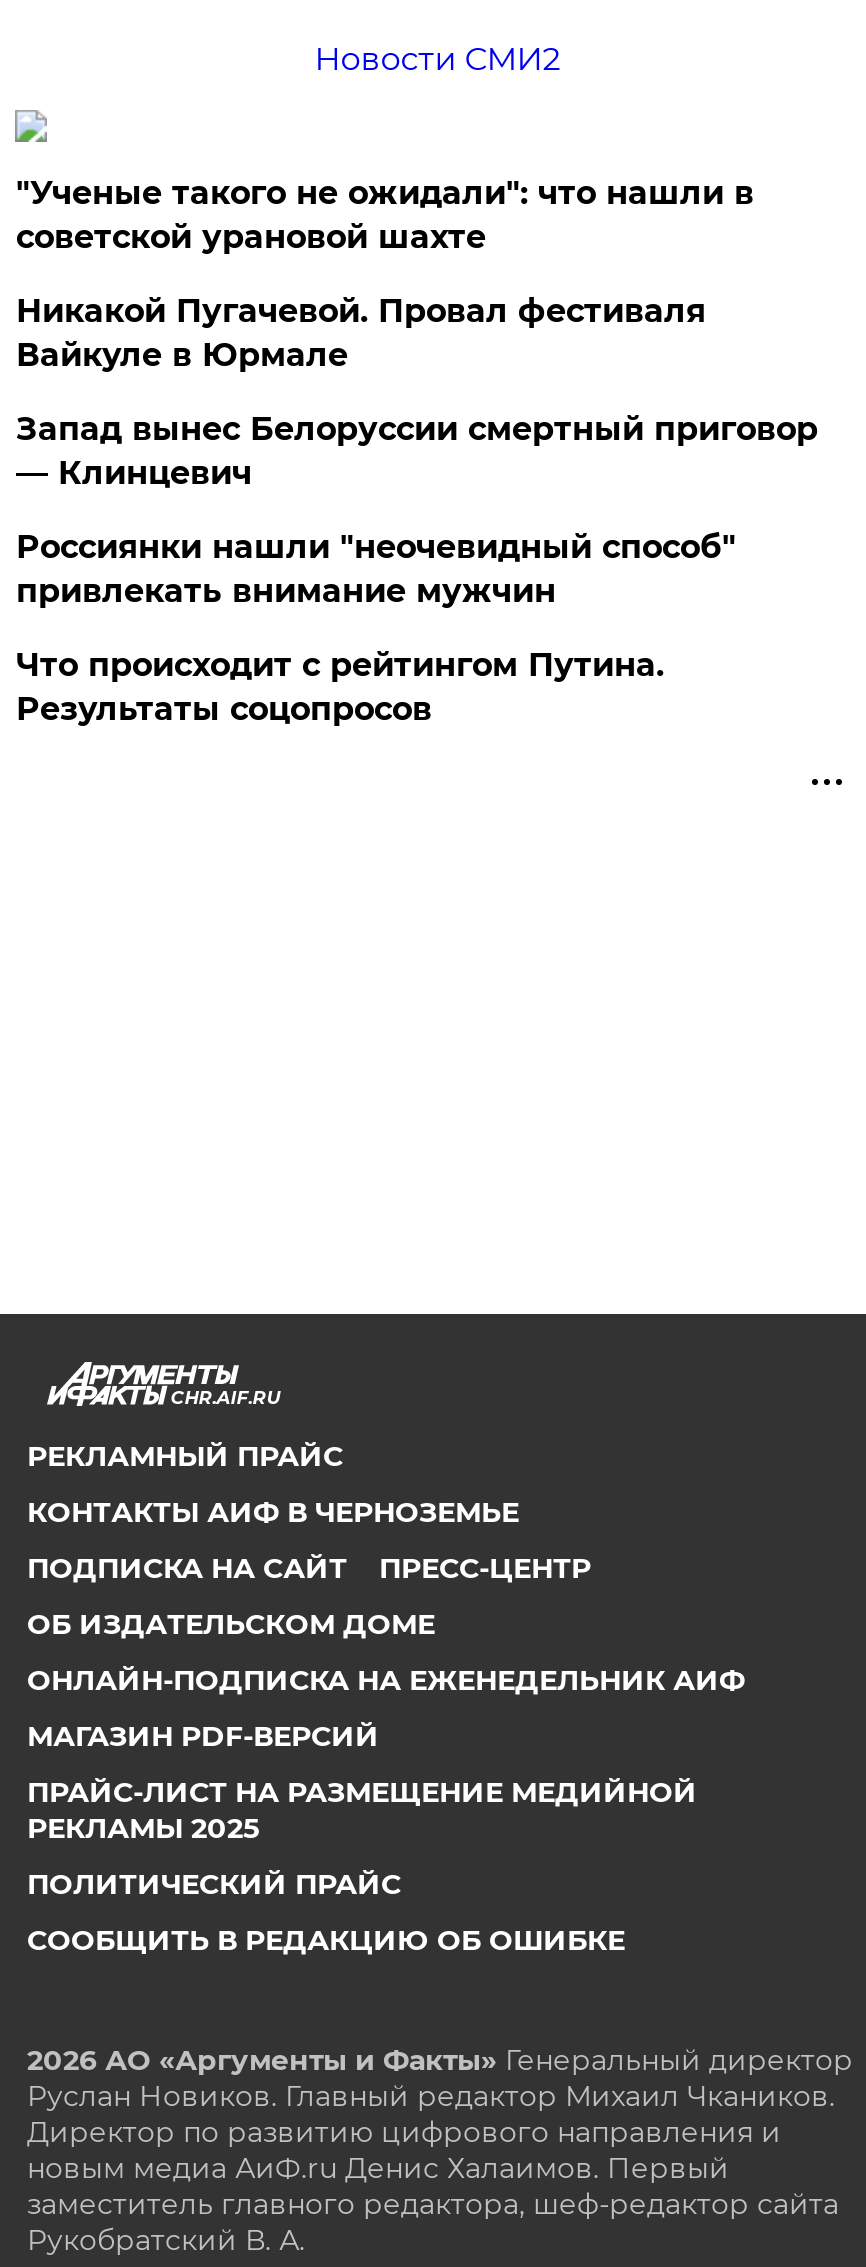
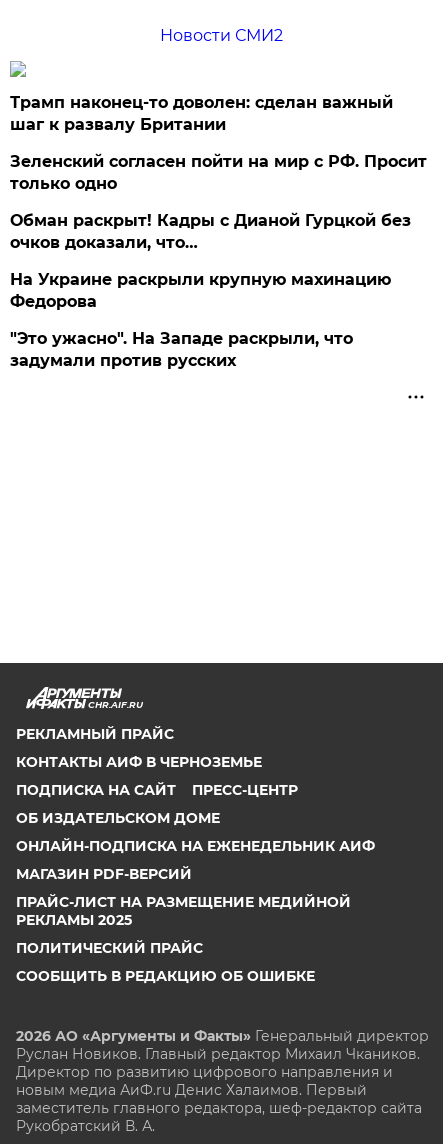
- "Ученые такого не ожидали": что нашли в
- советской урановой шахте
+ Трамп наконец-то доволен: сделан важный
+ шаг к развалу Британии

- Никакой Пугачевой. Провал фестиваля
- Вайкуле в Юрмале
+ Зеленский согласен пойти на мир с РФ. Просит
+ только одно

- Запад вынес Белоруссии смертный приговор
- — Клинцевич
+ Обман раскрыт! Кадры с Дианой Гурцкой без
+ очков доказали, что…

- Россиянки нашли "неочевидный способ"
- привлекать внимание мужчин
+ На Украине раскрыли крупную махинацию
+ Федорова

- Что происходит с рейтингом Путина.
- Результаты соцопросов
+ "Это ужасно". На Западе раскрыли, что
+ задумали против русских
